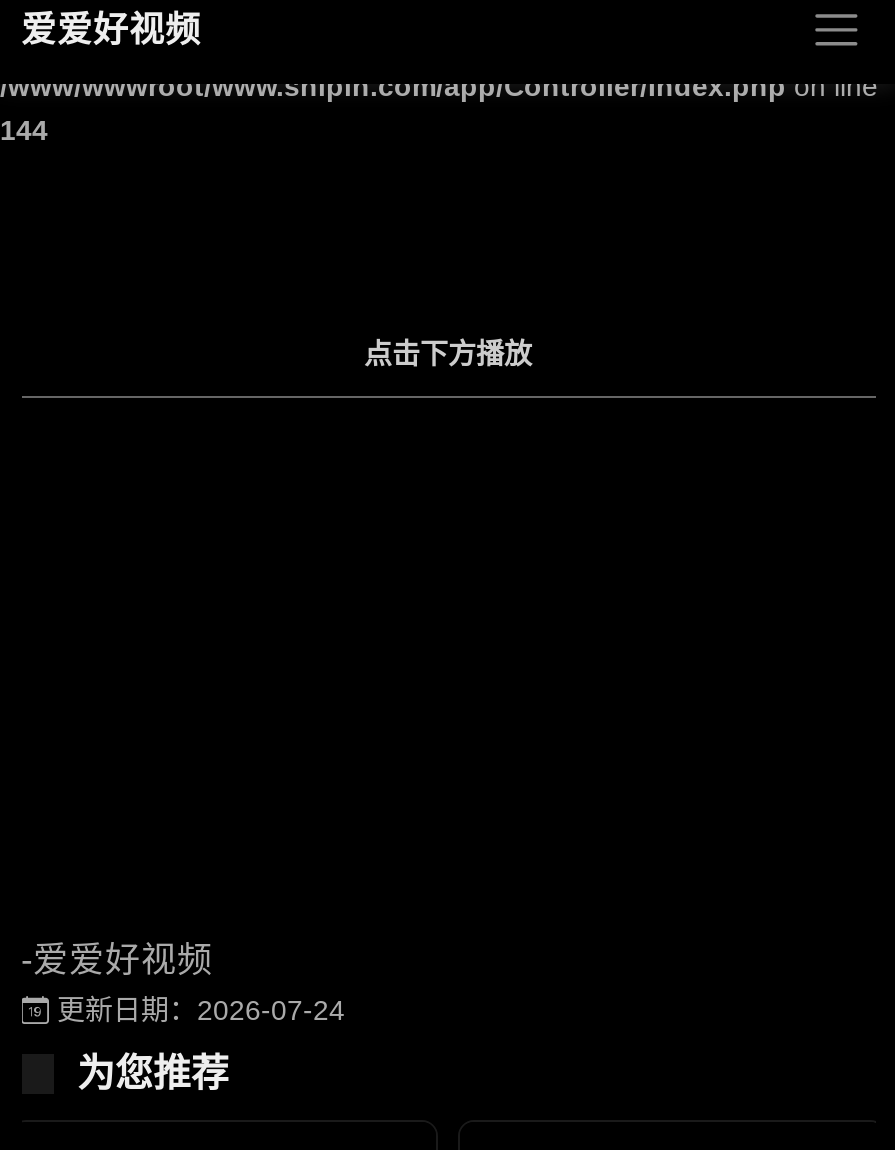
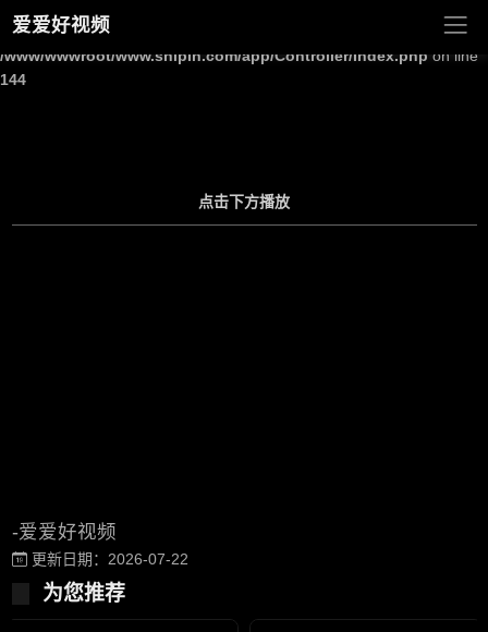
- 更新日期：2026-07-24
+ 更新日期：2026-07-22
